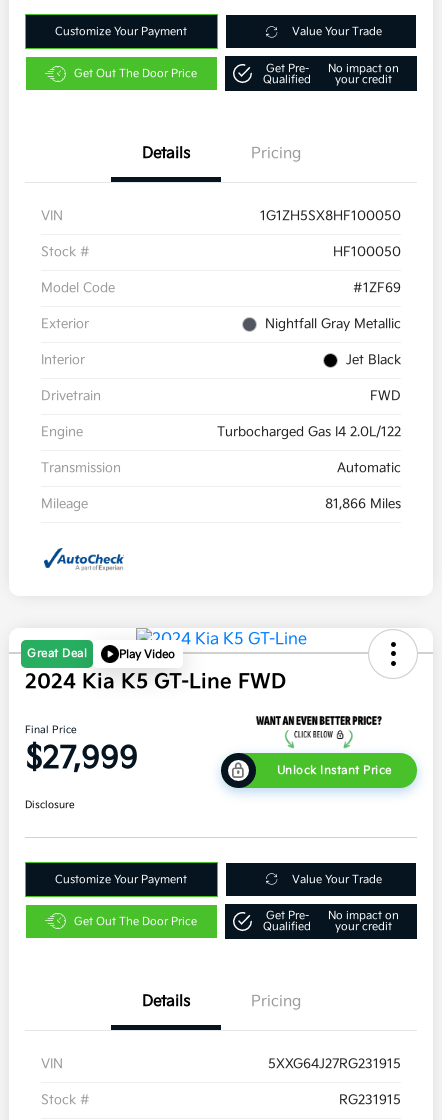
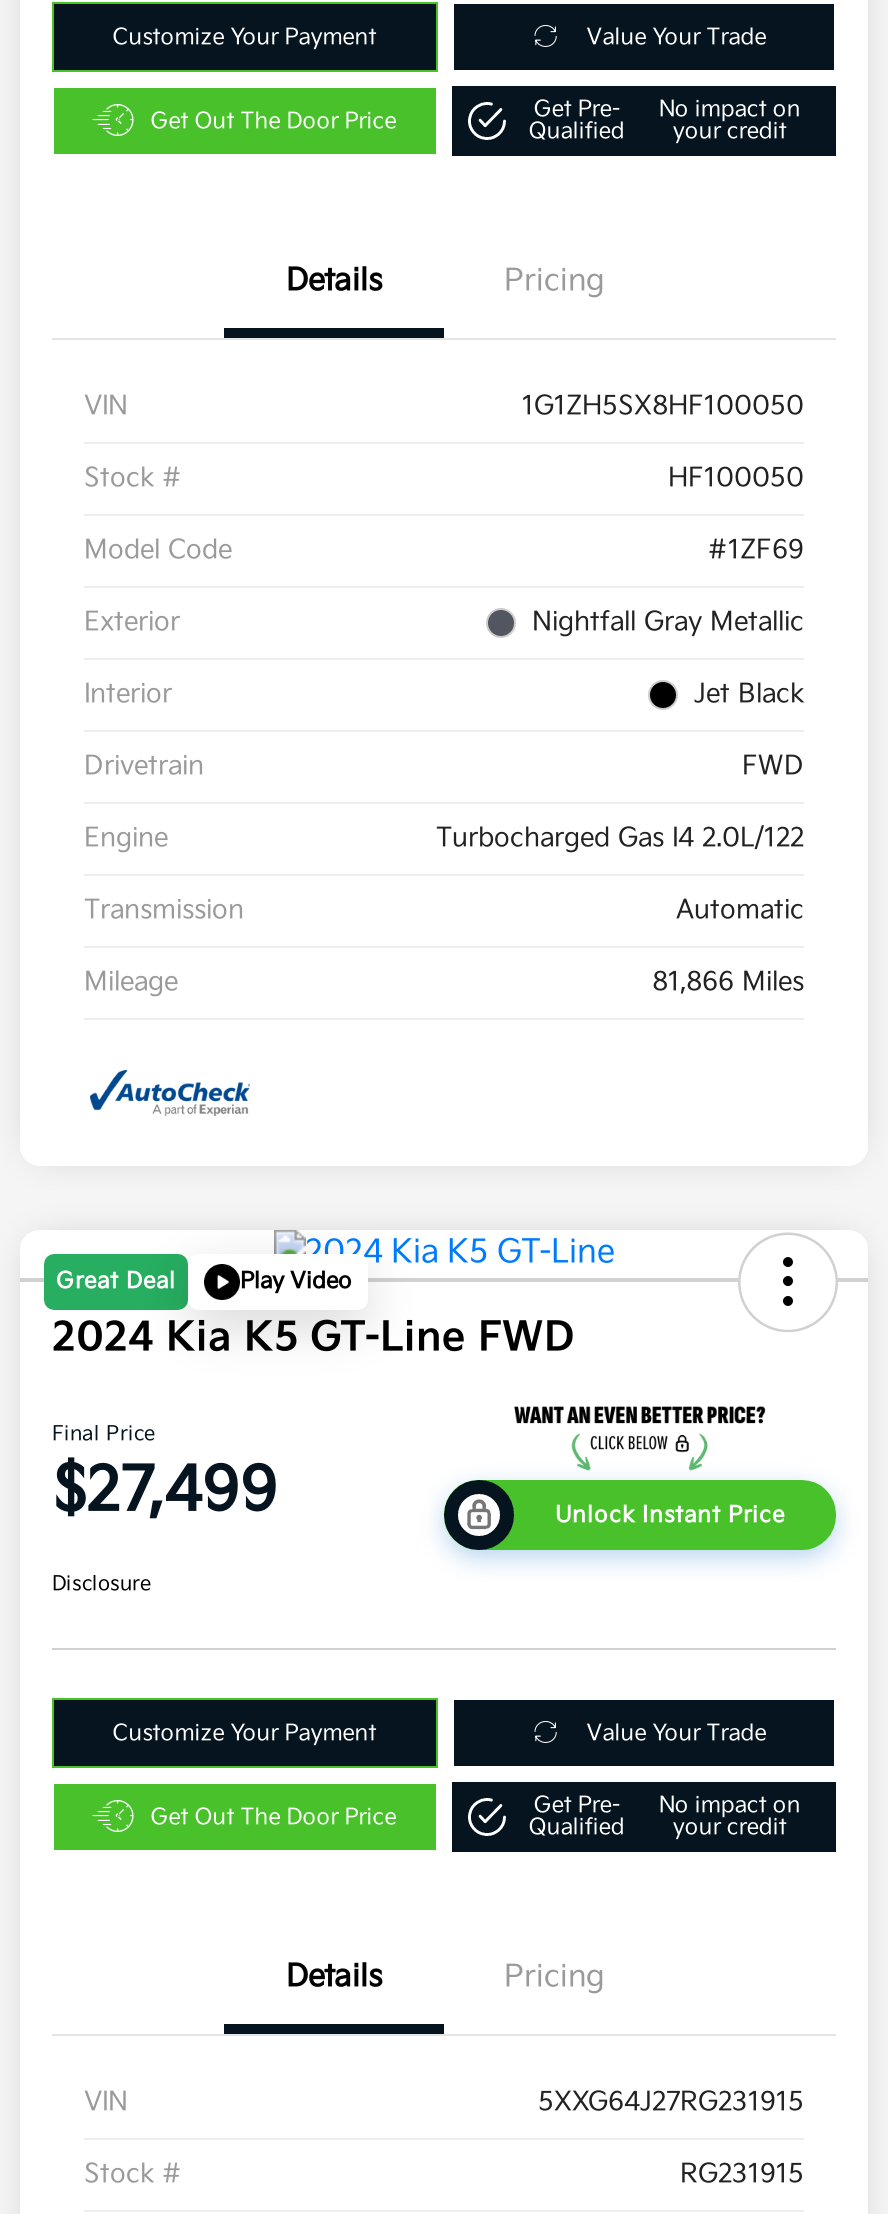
- $27,999
+ $27,499
